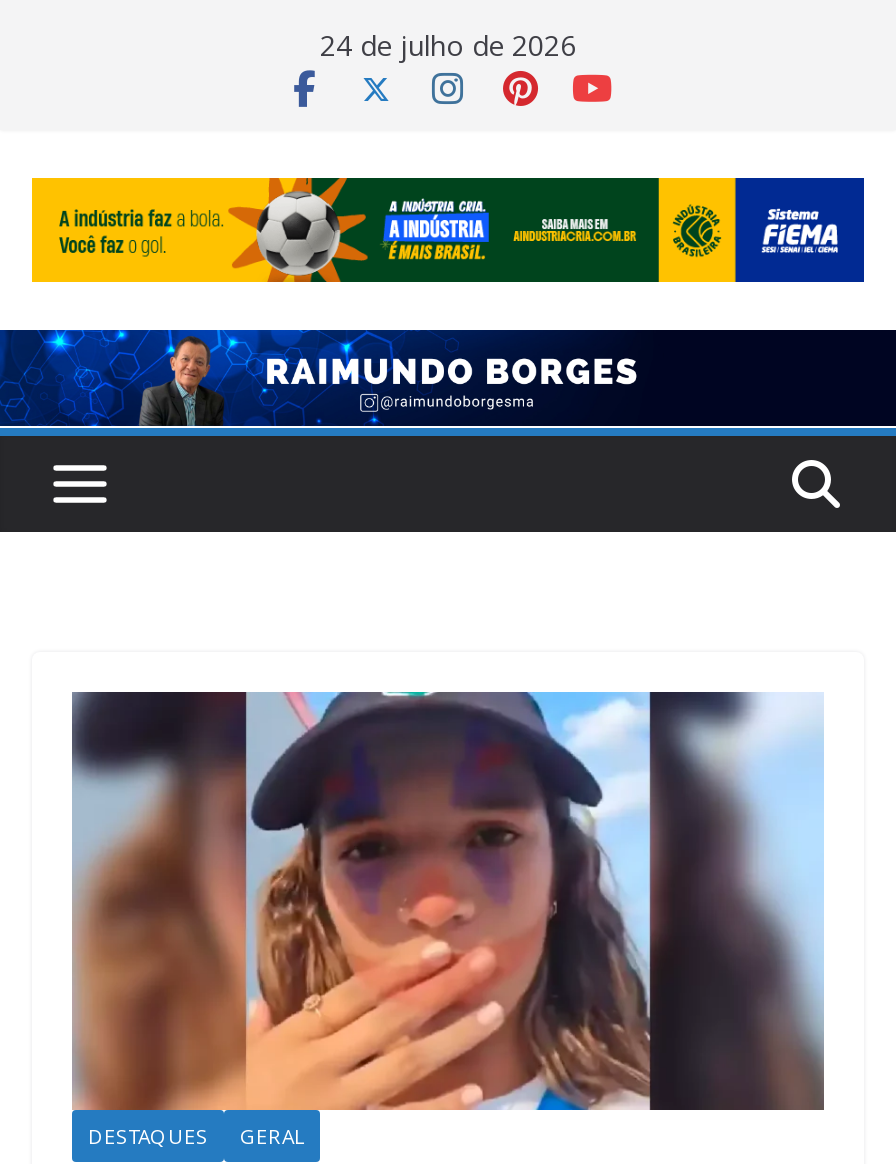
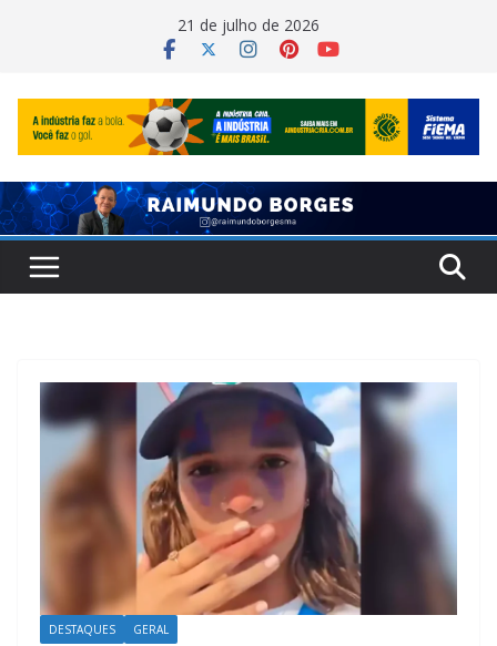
- 24 de julho de 2026
+ 21 de julho de 2026
